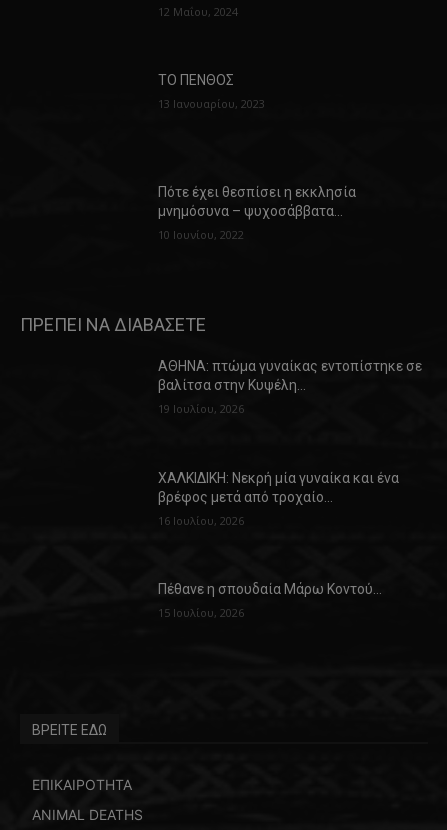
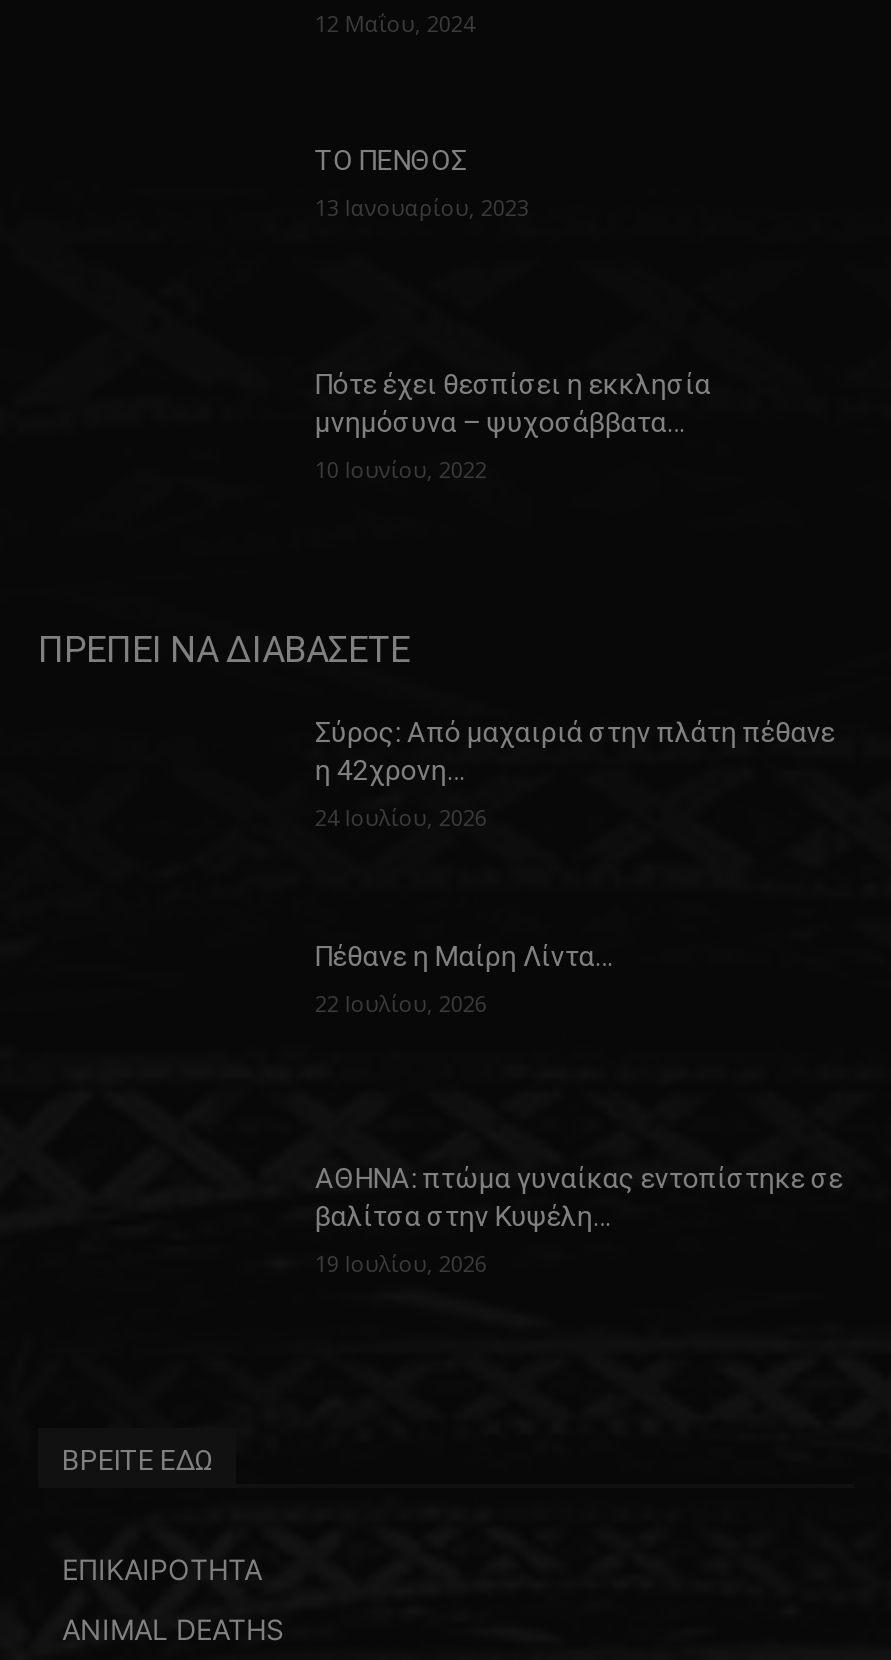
+ Σύρος: Από μαχαιριά στην πλάτη πέθανε
+ η 42χρονη…
+ 24 Ιουλίου, 2026

+ Πέθανε η Μαίρη Λίντα…
+ 22 Ιουλίου, 2026

moved down: ΑΘΗΝΑ: πτώμα γυναίκας εντοπίστηκε σε | βαλίτσα στην Κυψέλη… | 19 Ιουλίου, 2026

- ΧΑΛΚΙΔΙΚΗ: Νεκρή μία γυναίκα και ένα
- βρέφος μετά από τροχαίο…
- 16 Ιουλίου, 2026

- Πέθανε η σπουδαία Μάρω Κοντού…
- 15 Ιουλίου, 2026
